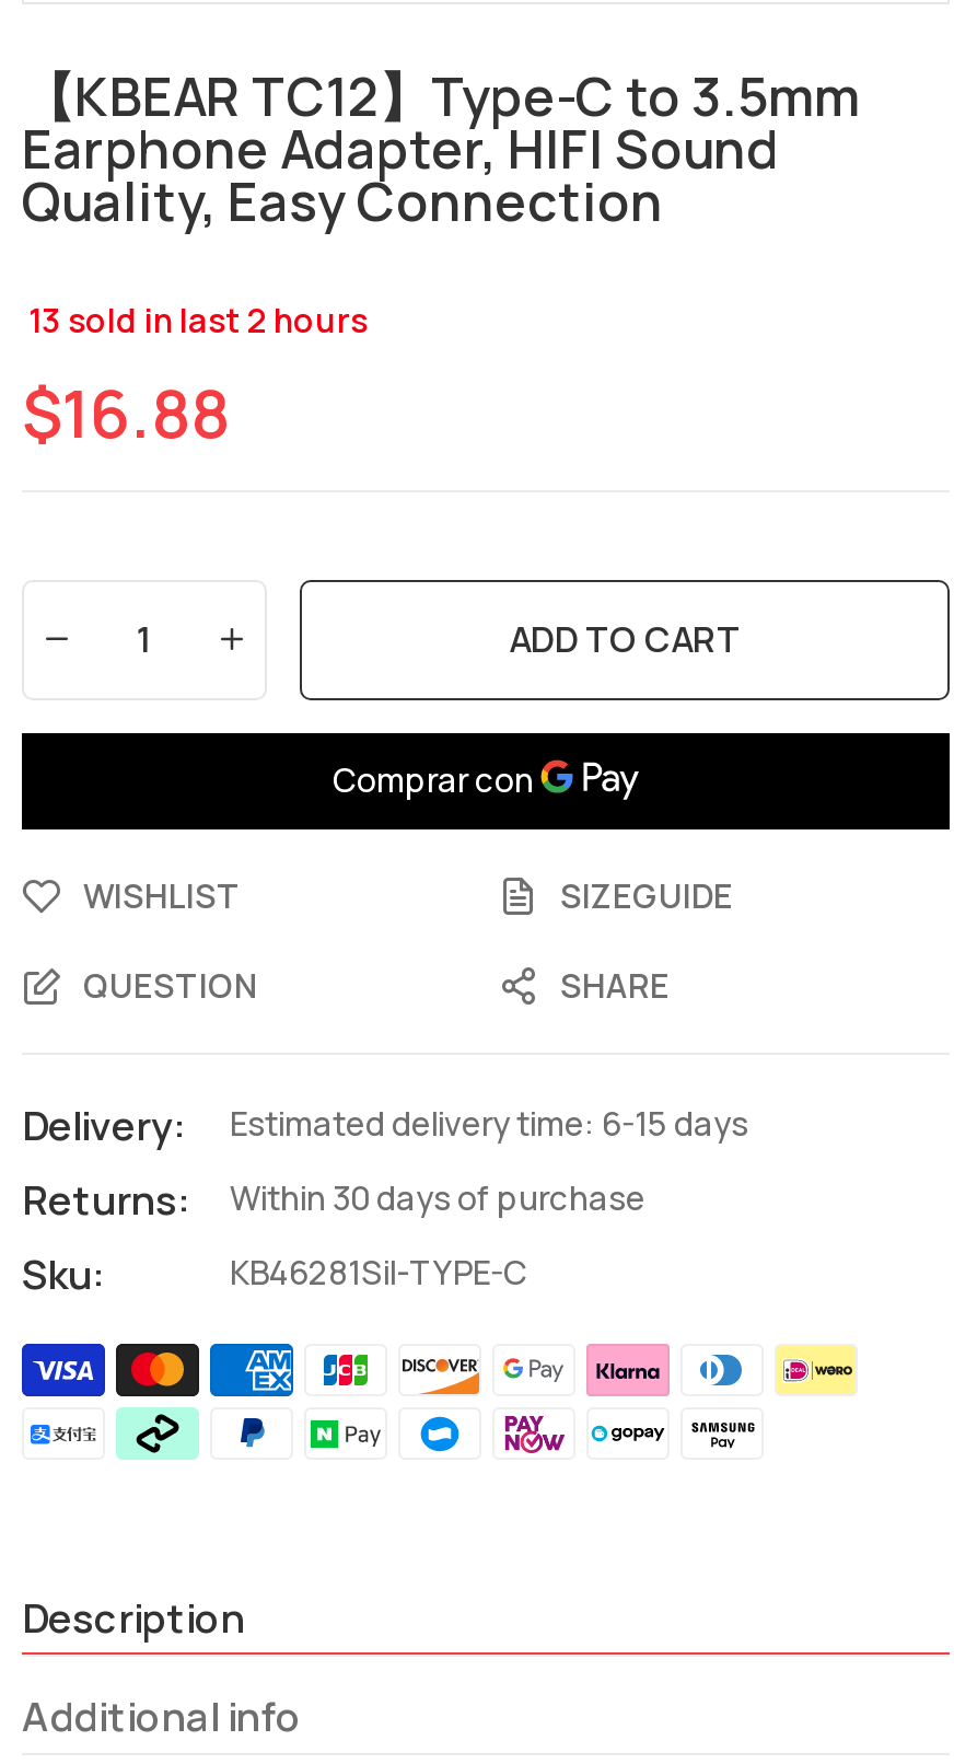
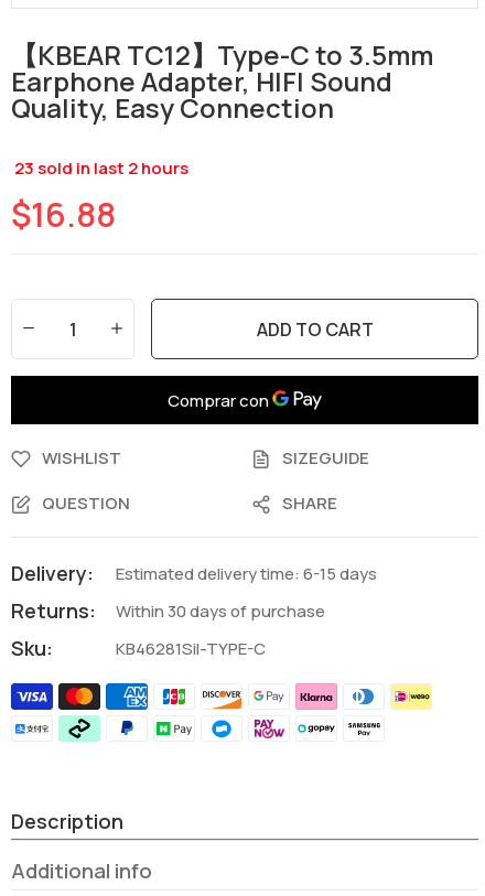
- 13 sold in last 2 hours
+ 23 sold in last 2 hours
